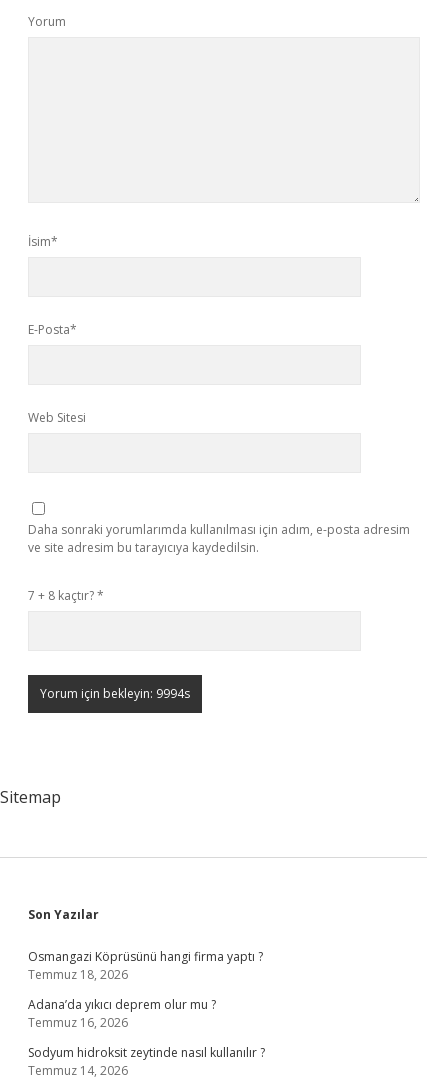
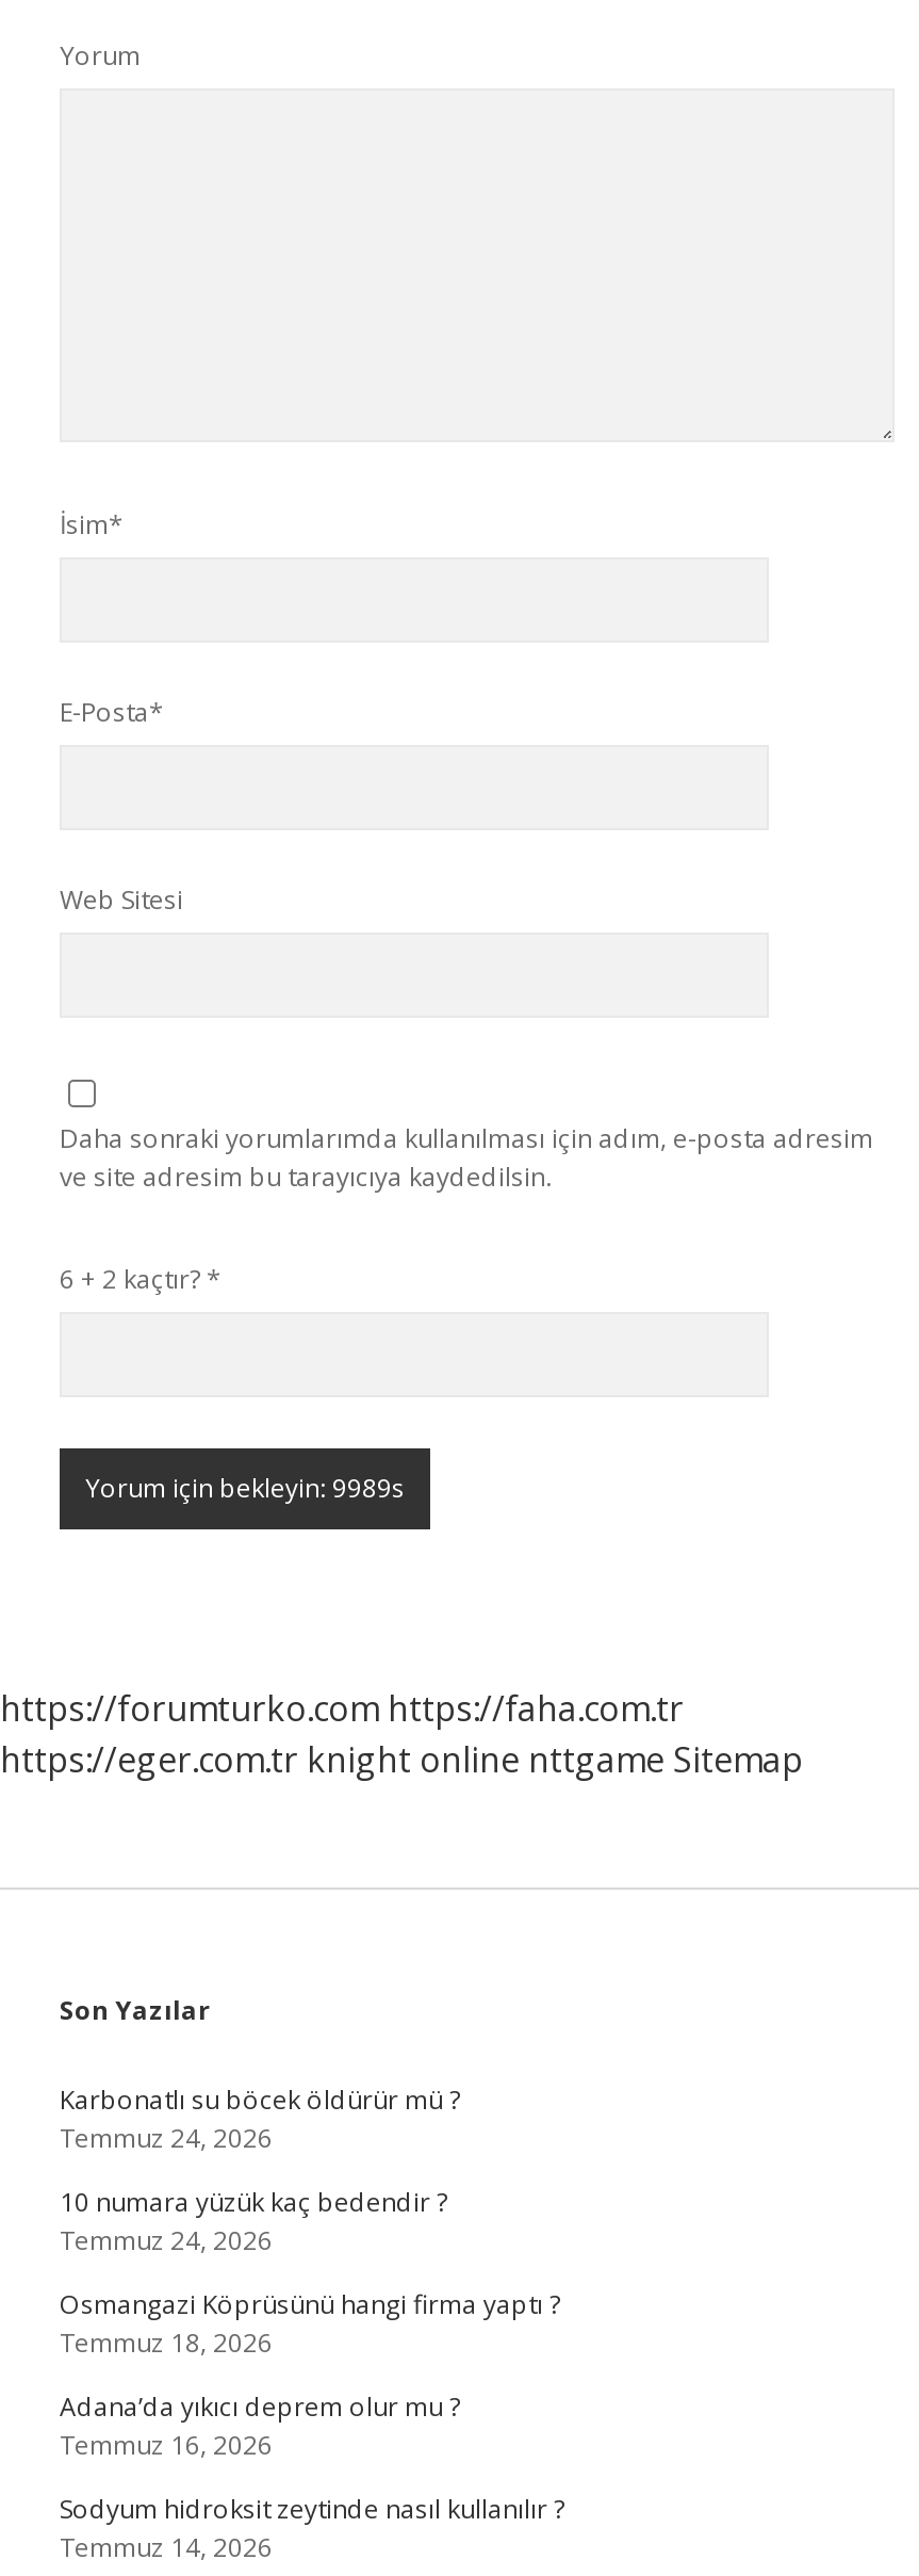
- 7 + 8 kaçtır? *
+ 6 + 2 kaçtır? *

- Sitemap
+ https://forumturko.com https://faha.com.tr
+ https://eger.com.tr knight online nttgame Sitemap

+ Karbonatlı su böcek öldürür mü ?
+ Temmuz 24, 2026
+ 10 numara yüzük kaç bedendir ?
+ Temmuz 24, 2026
